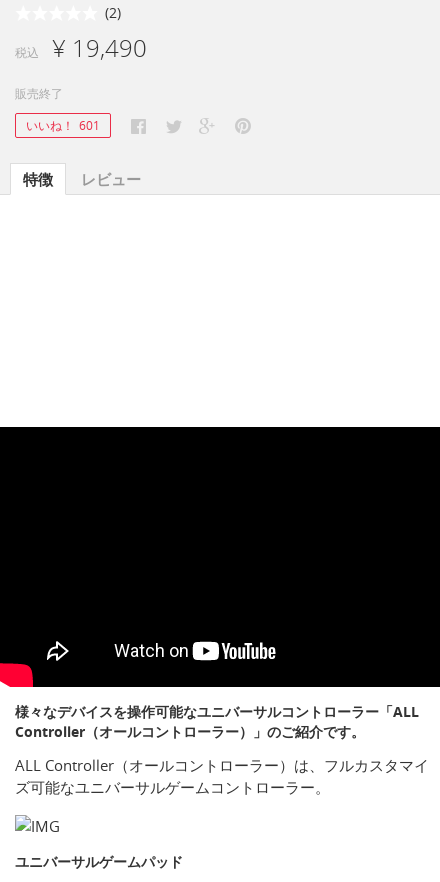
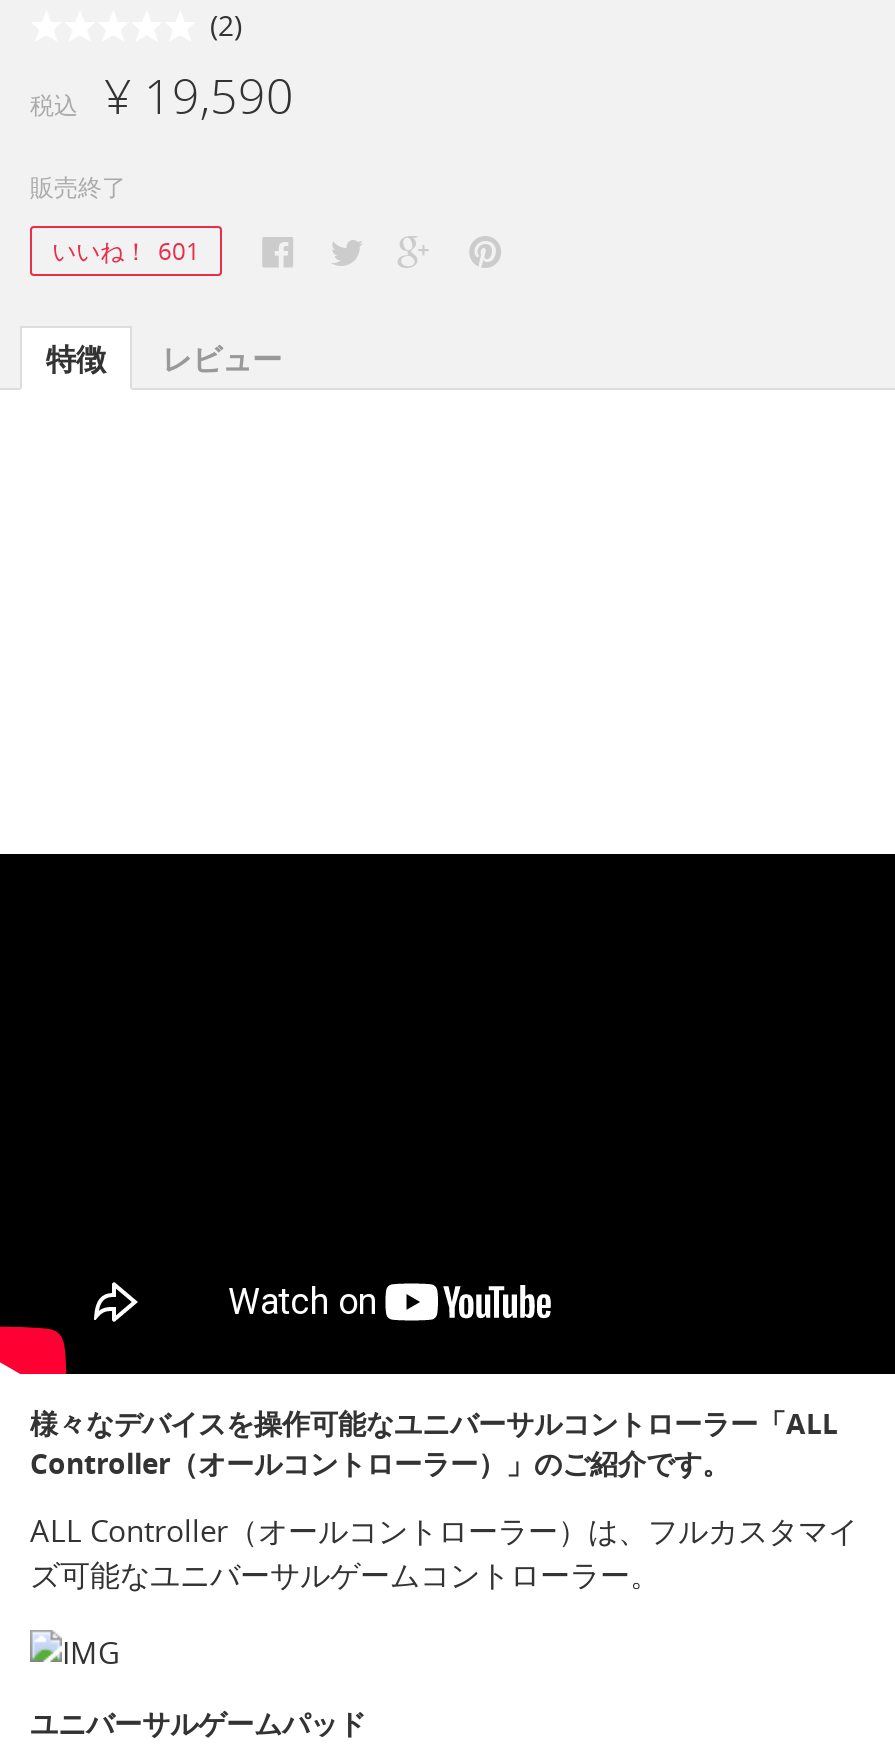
- 税込 ¥ 19,490
+ 税込 ¥ 19,590
